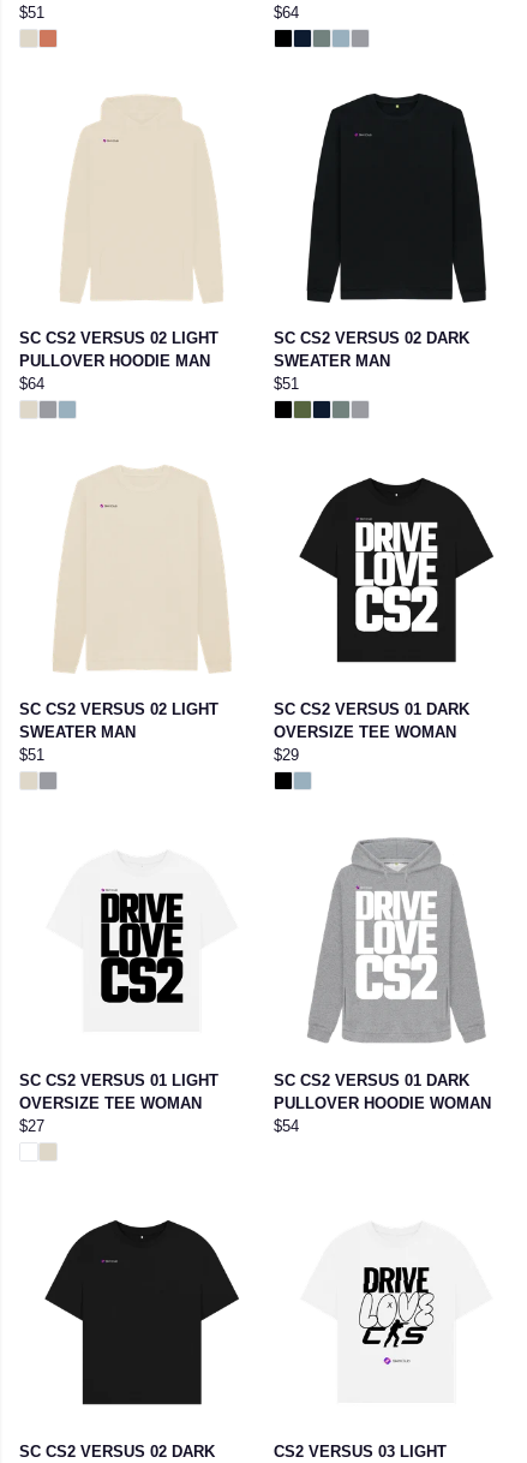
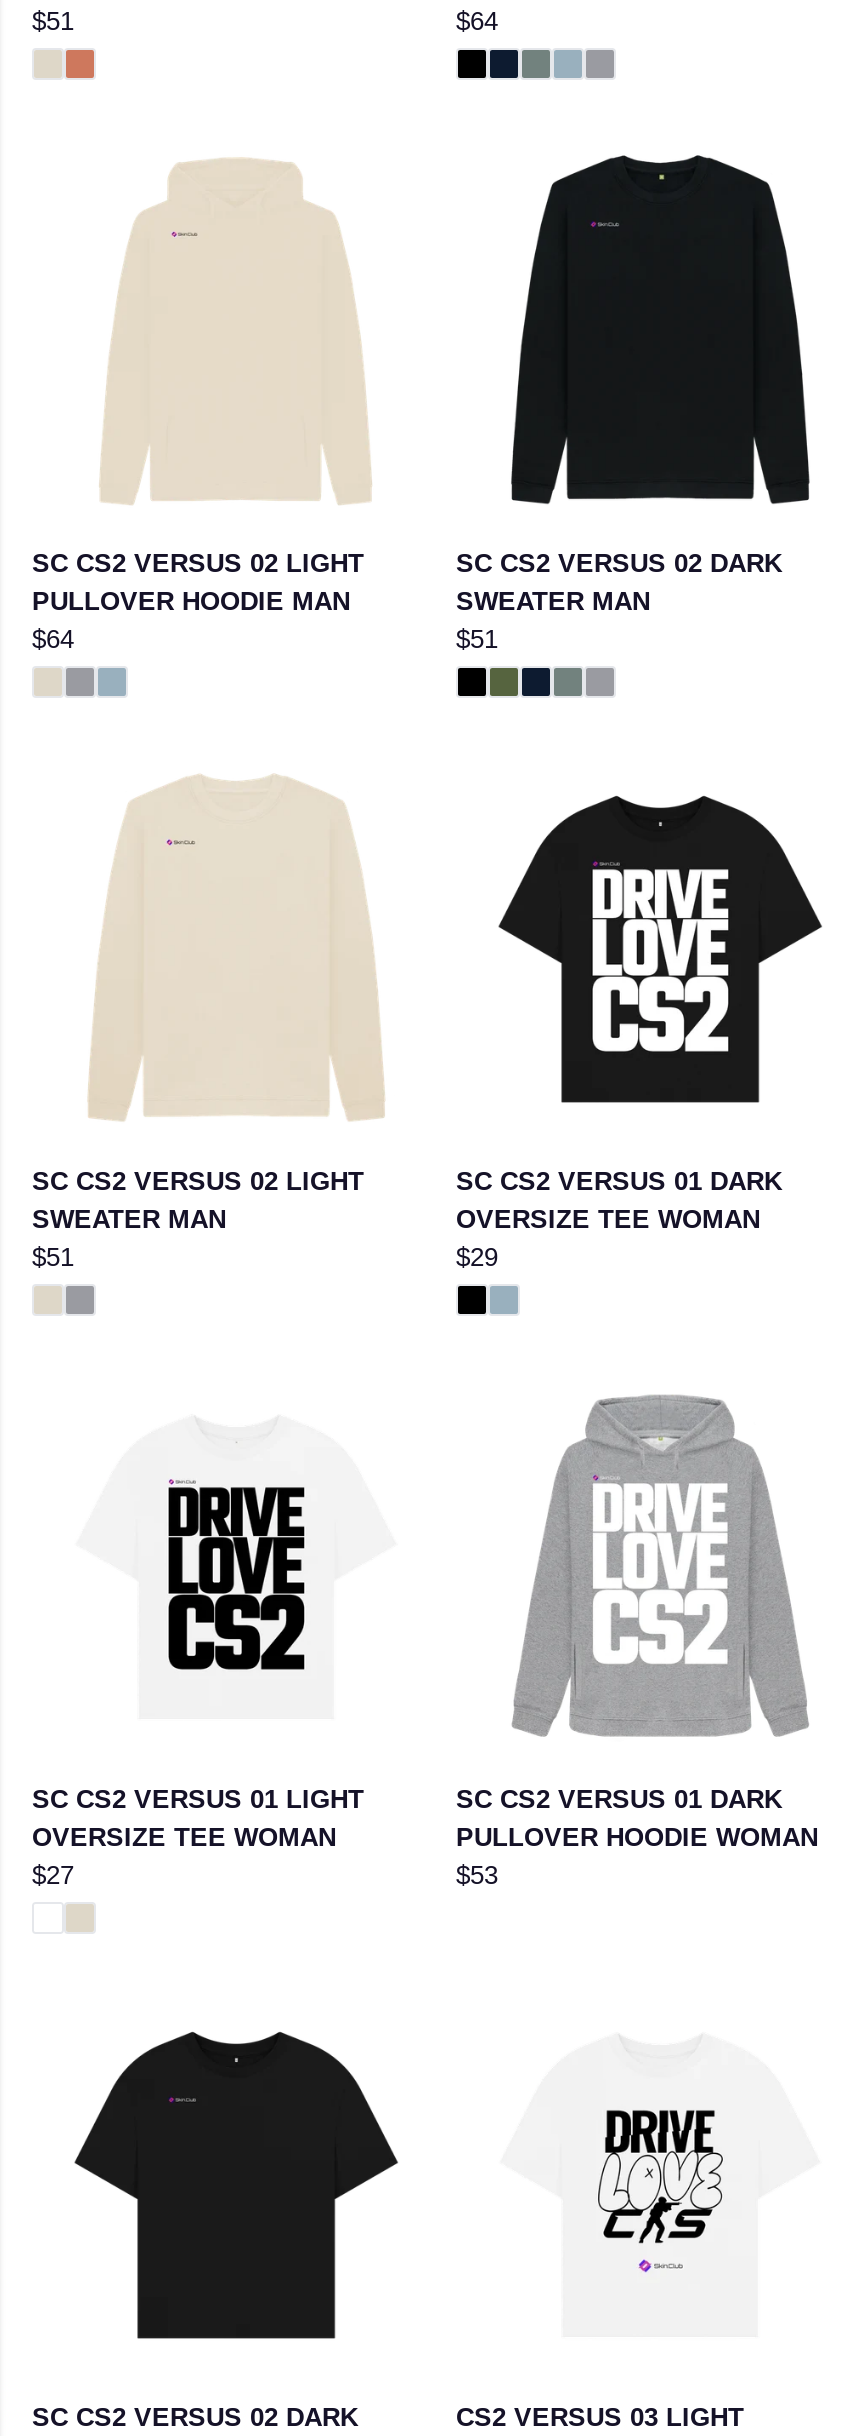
- $54
+ $53
